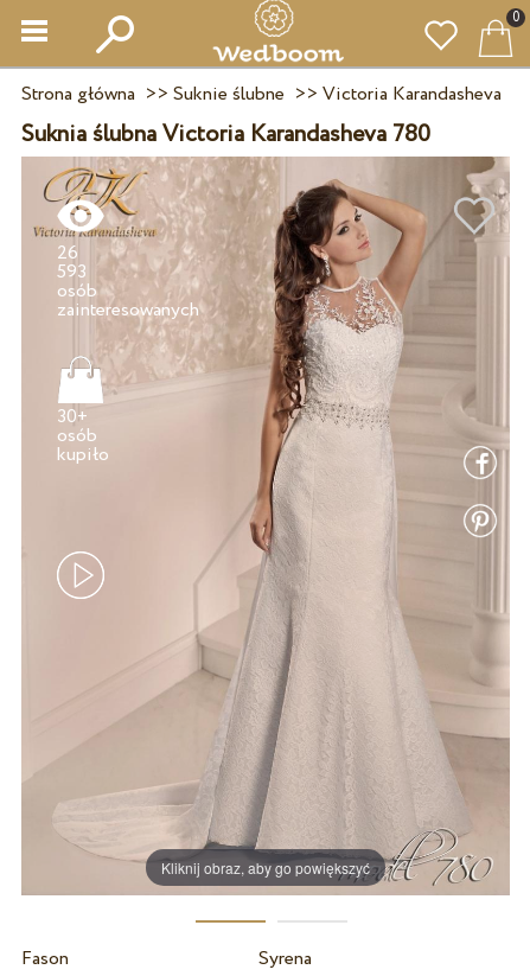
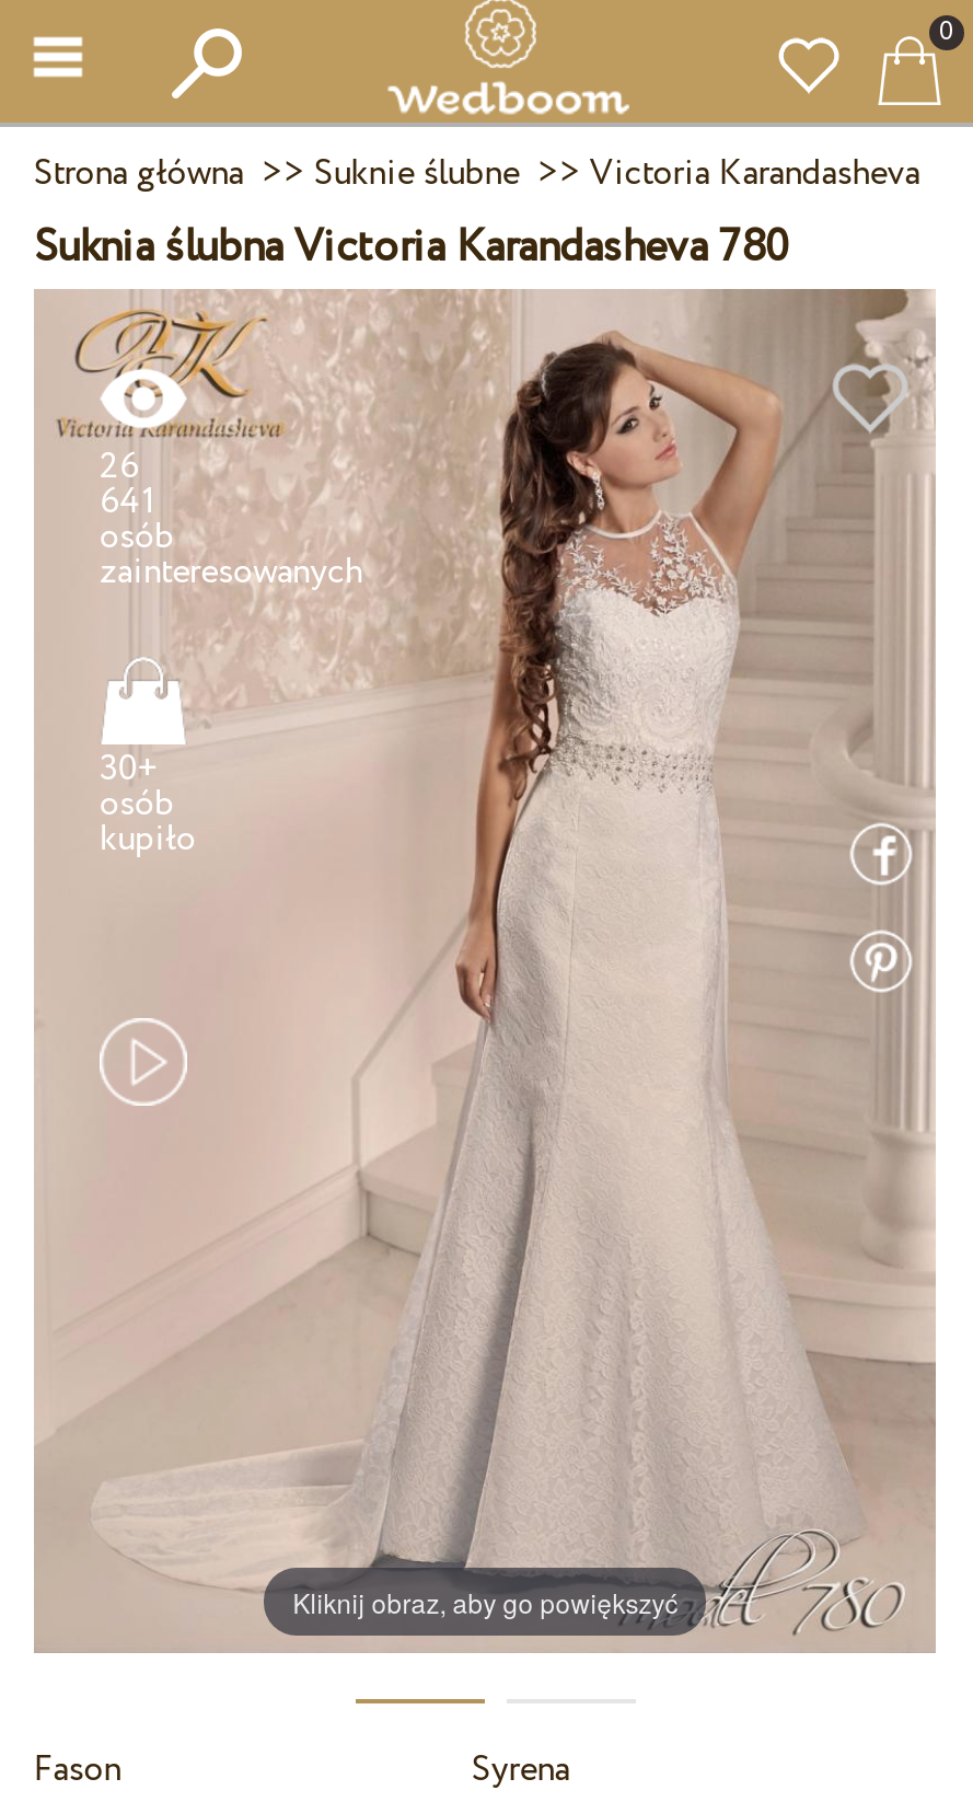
- 593
+ 641
